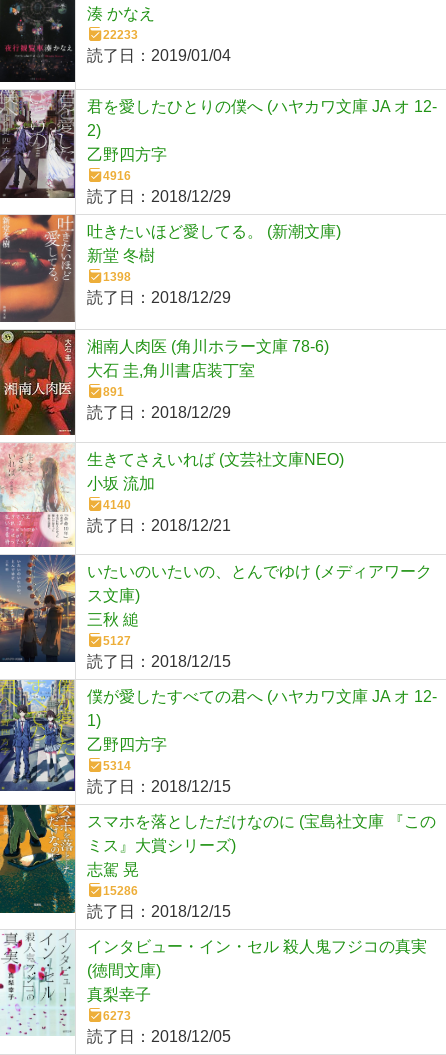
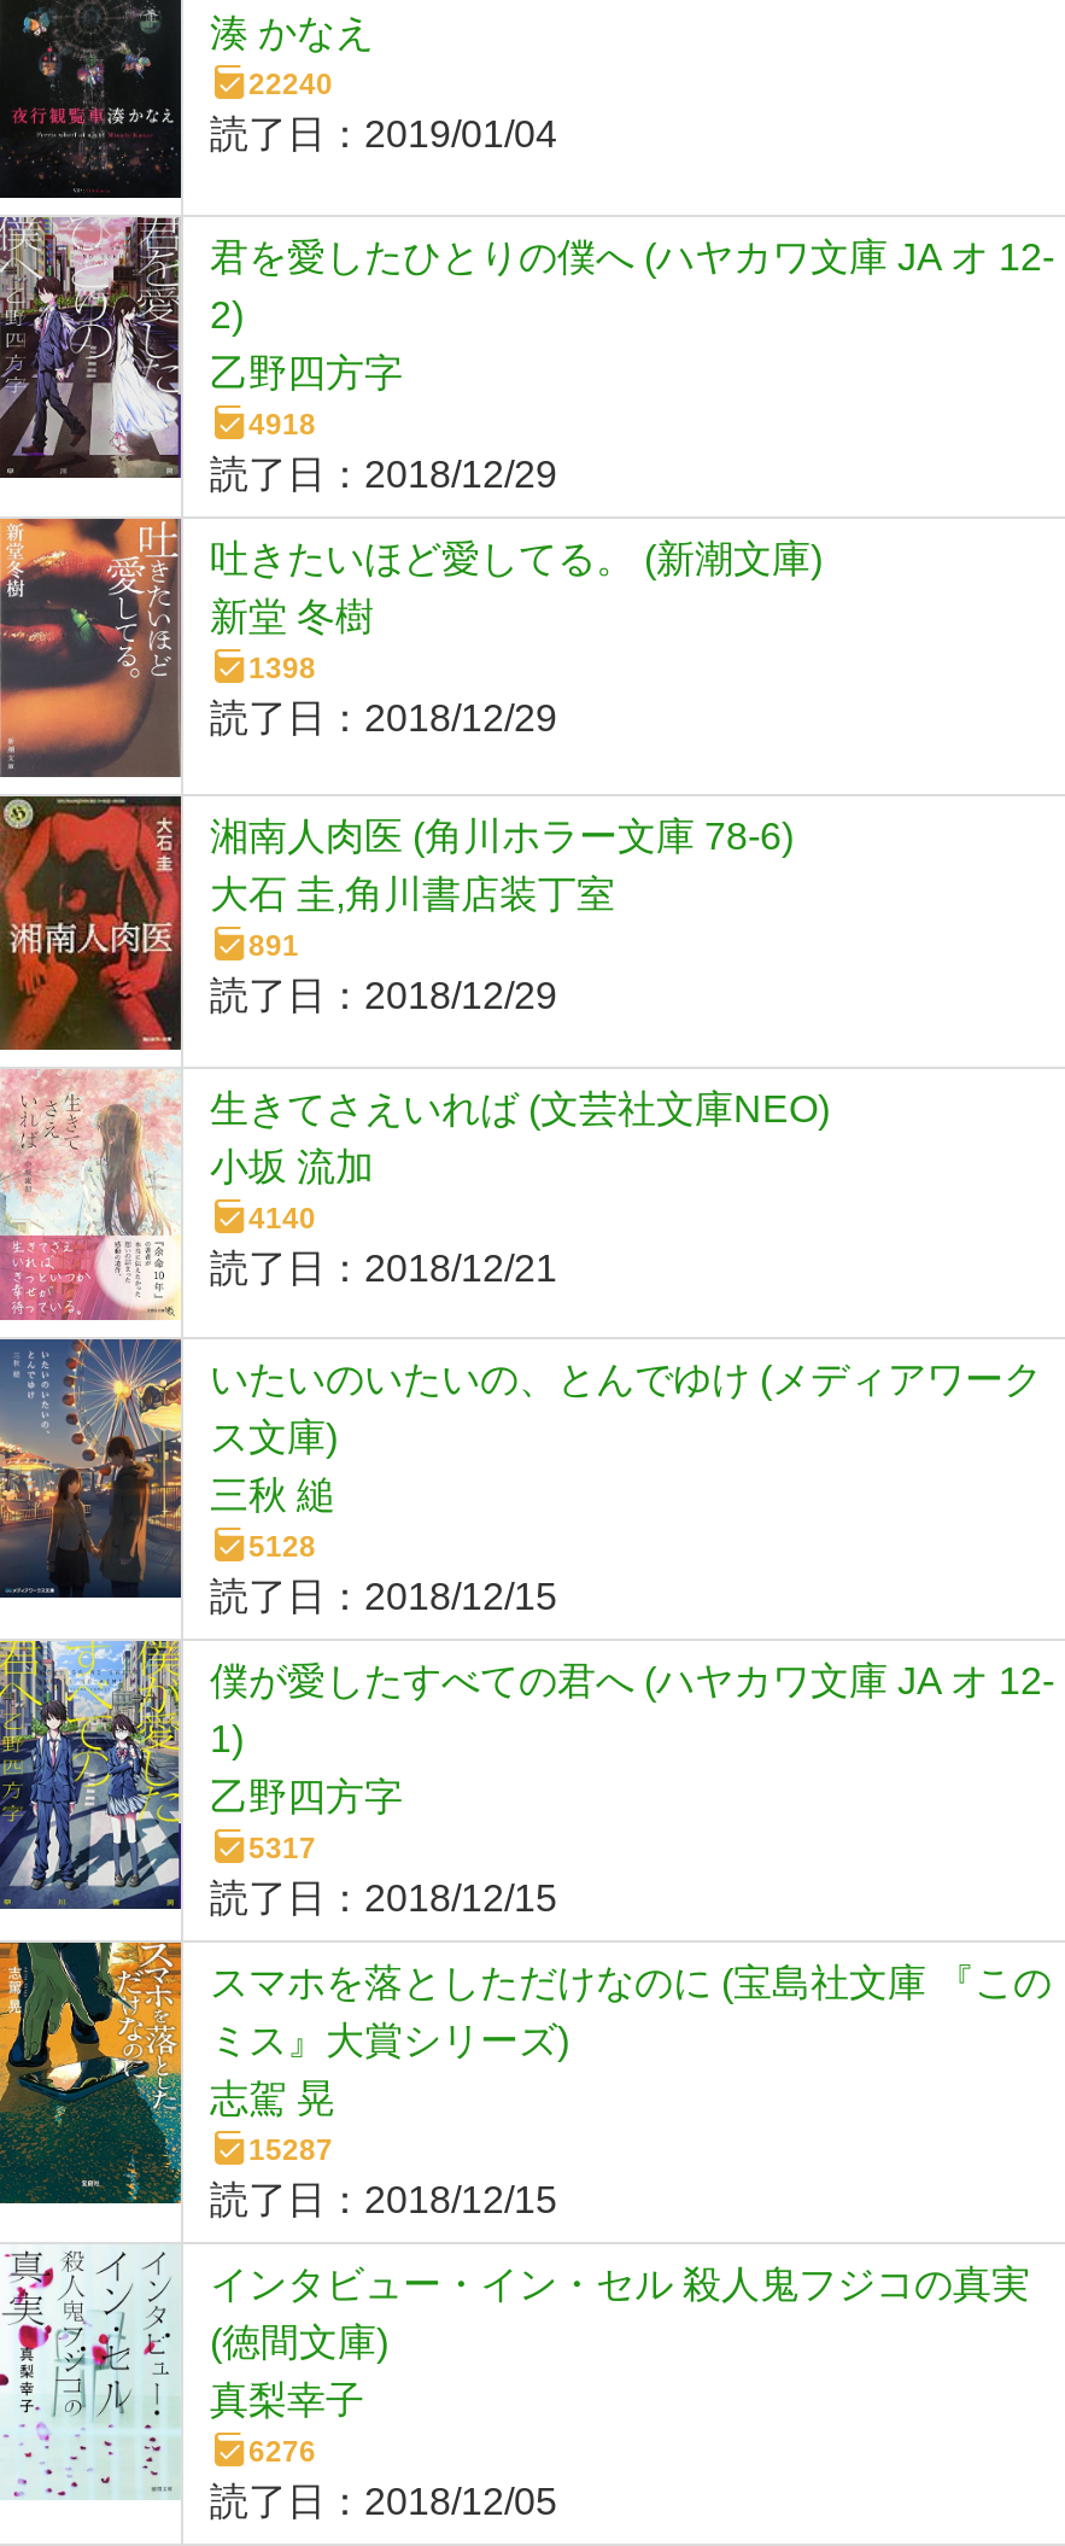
- 22233
+ 22240

- 4916
+ 4918

- 5127
+ 5128

- 5314
+ 5317

- 15286
+ 15287

- 6273
+ 6276
